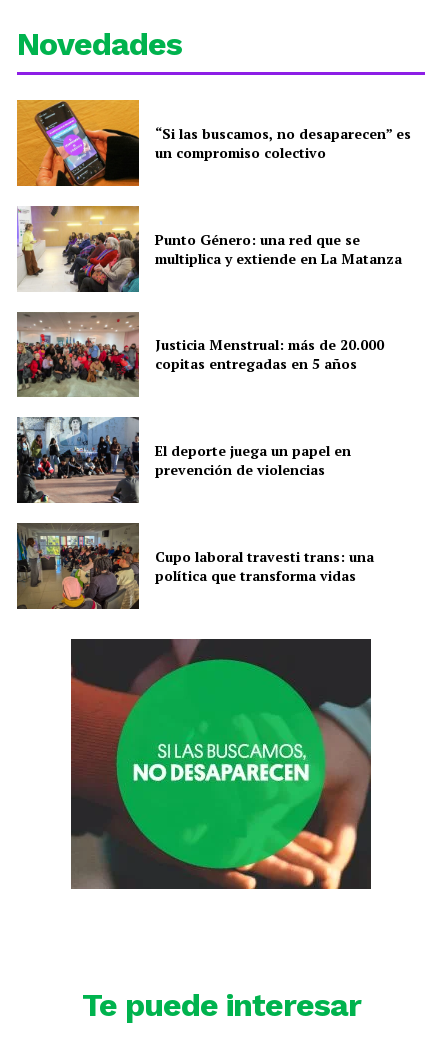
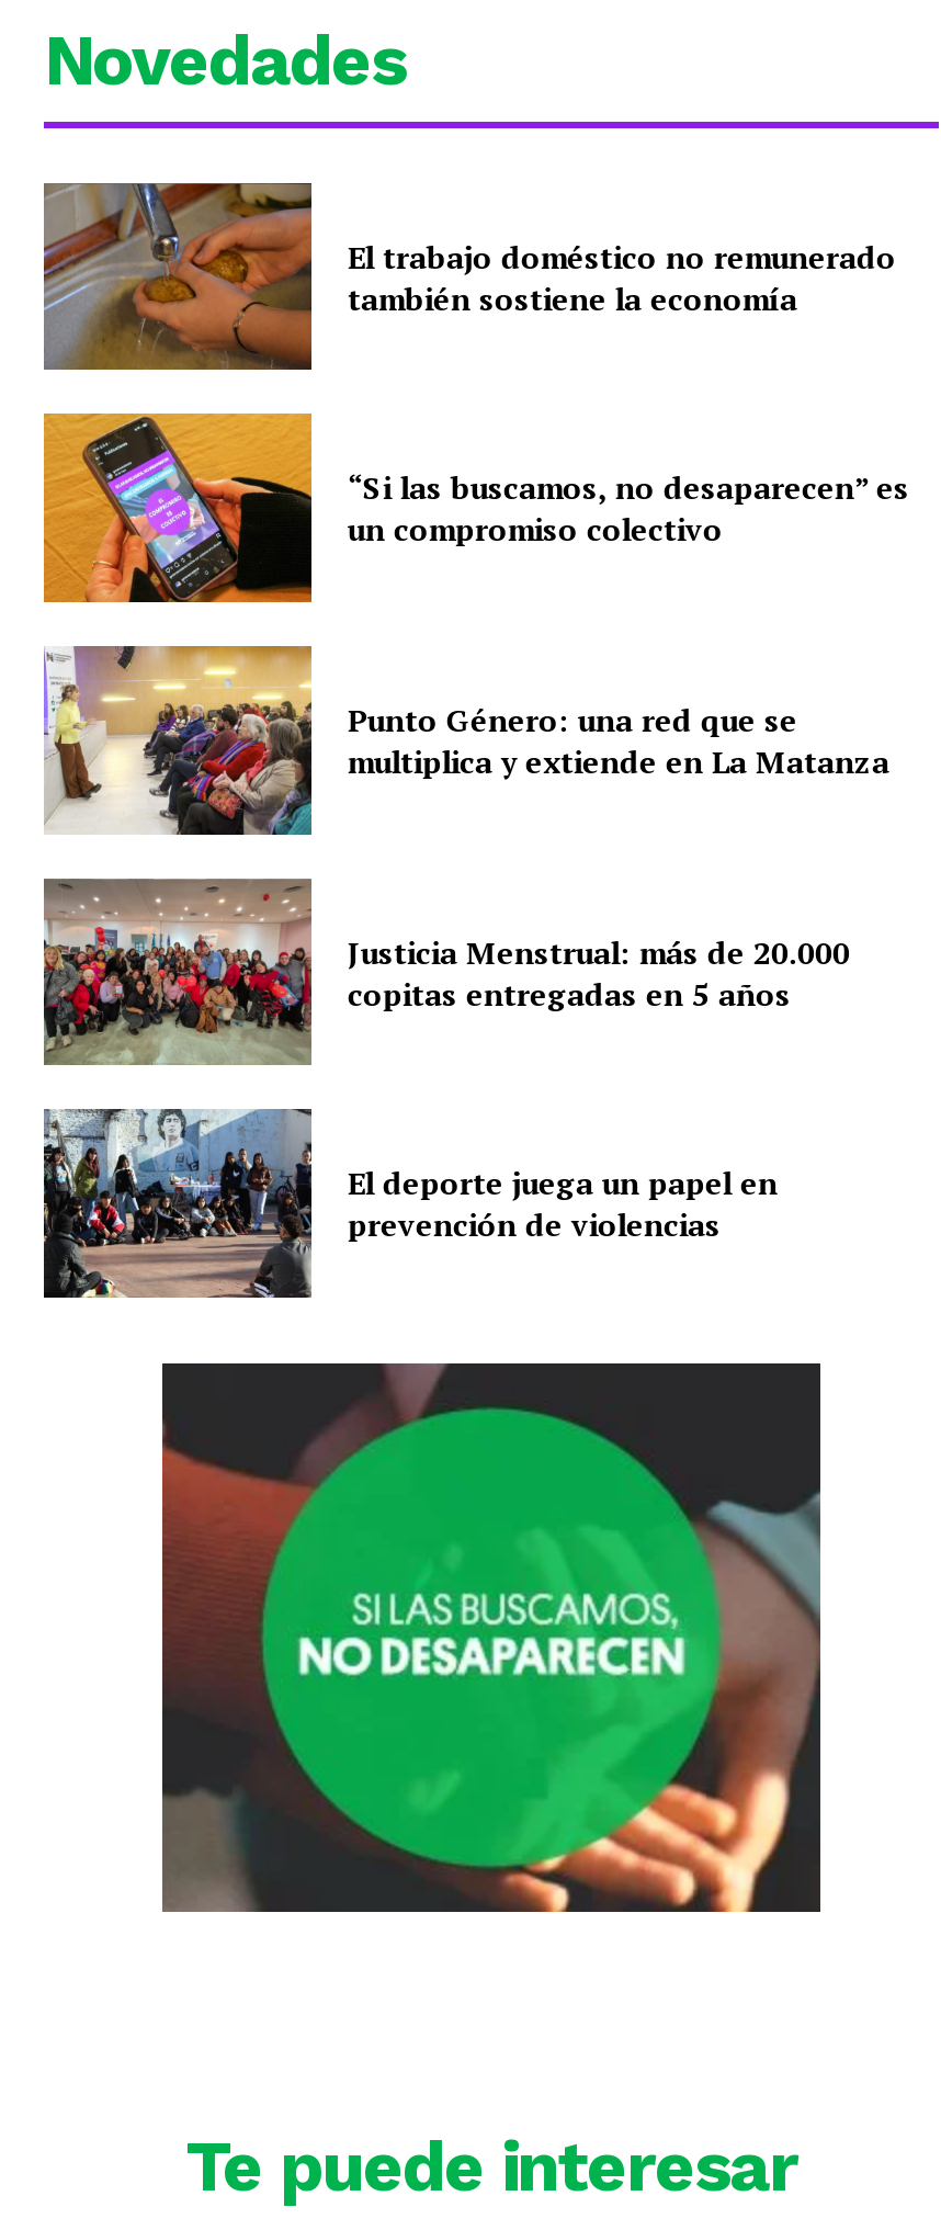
+ [image]
+ El trabajo doméstico no remunerado
+ también sostiene la economía

moved down: [image] | “Si las buscamos, no desaparecen” es | un compromiso colectivo | ... | El deporte juega un papel en | prevención de violencias

- [image]
- Cupo laboral travesti trans: una
- política que transforma vidas
